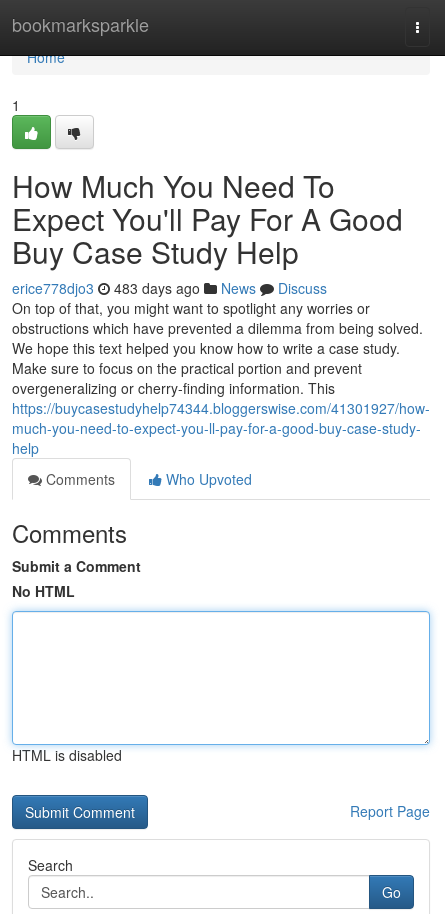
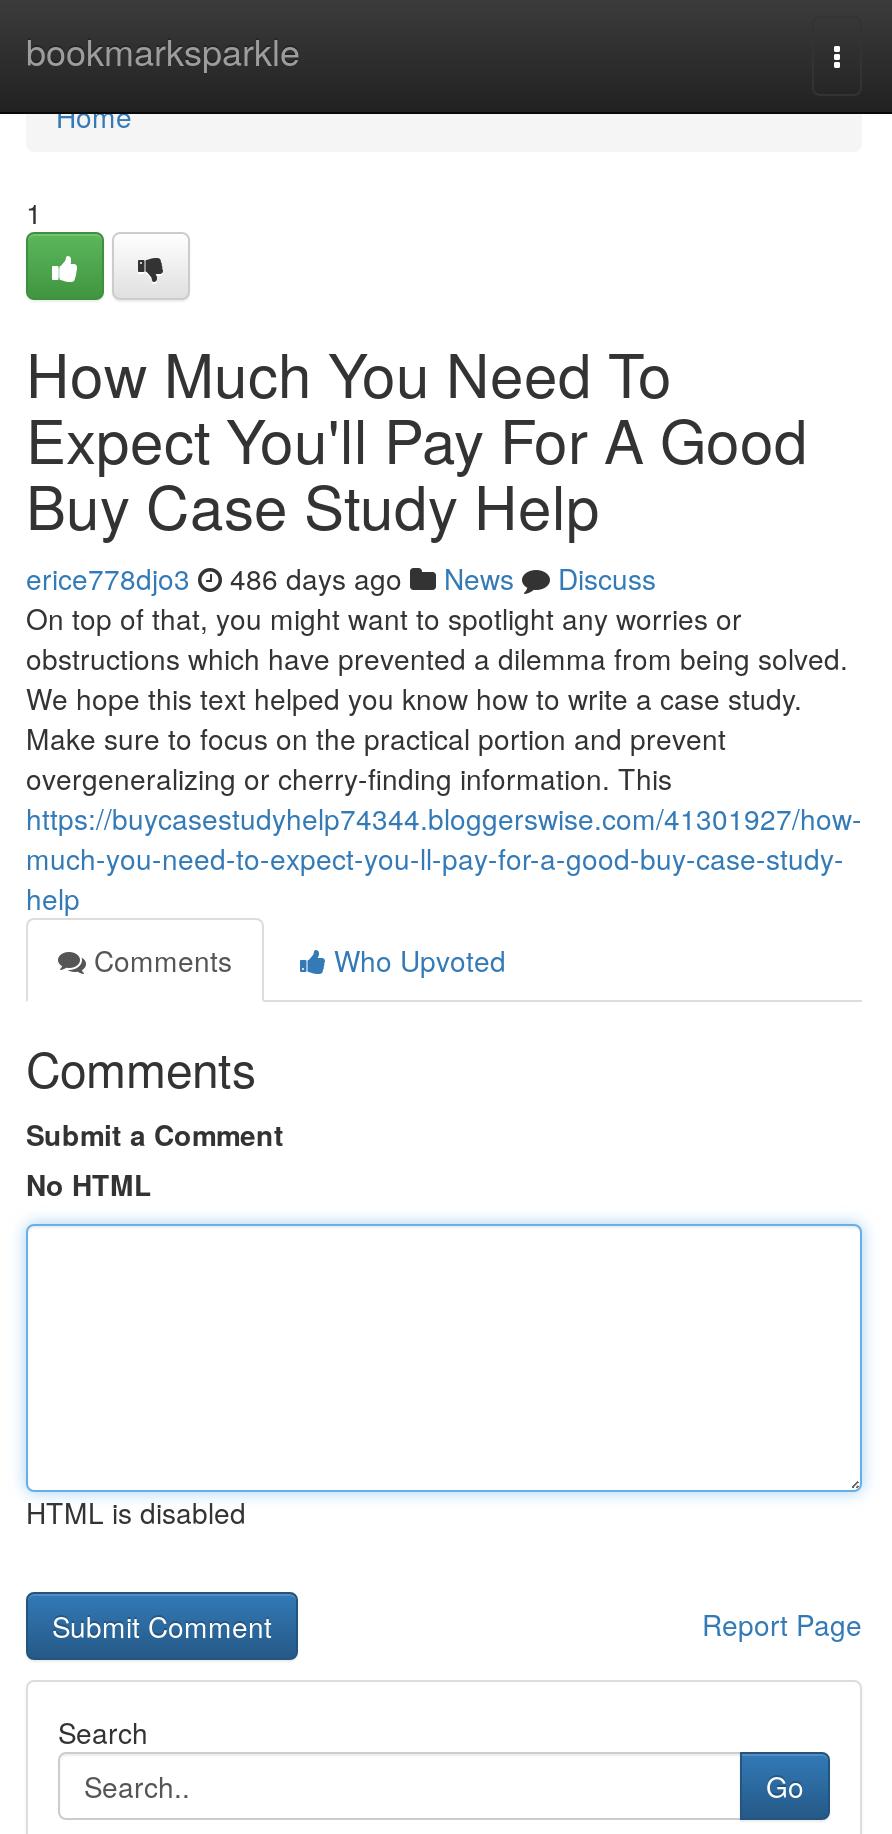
- erice778djo3 483 days ago News Discuss
+ erice778djo3 486 days ago News Discuss
